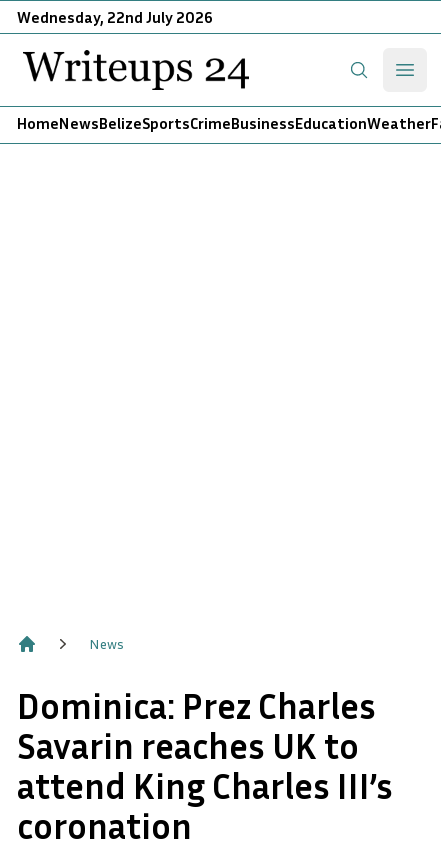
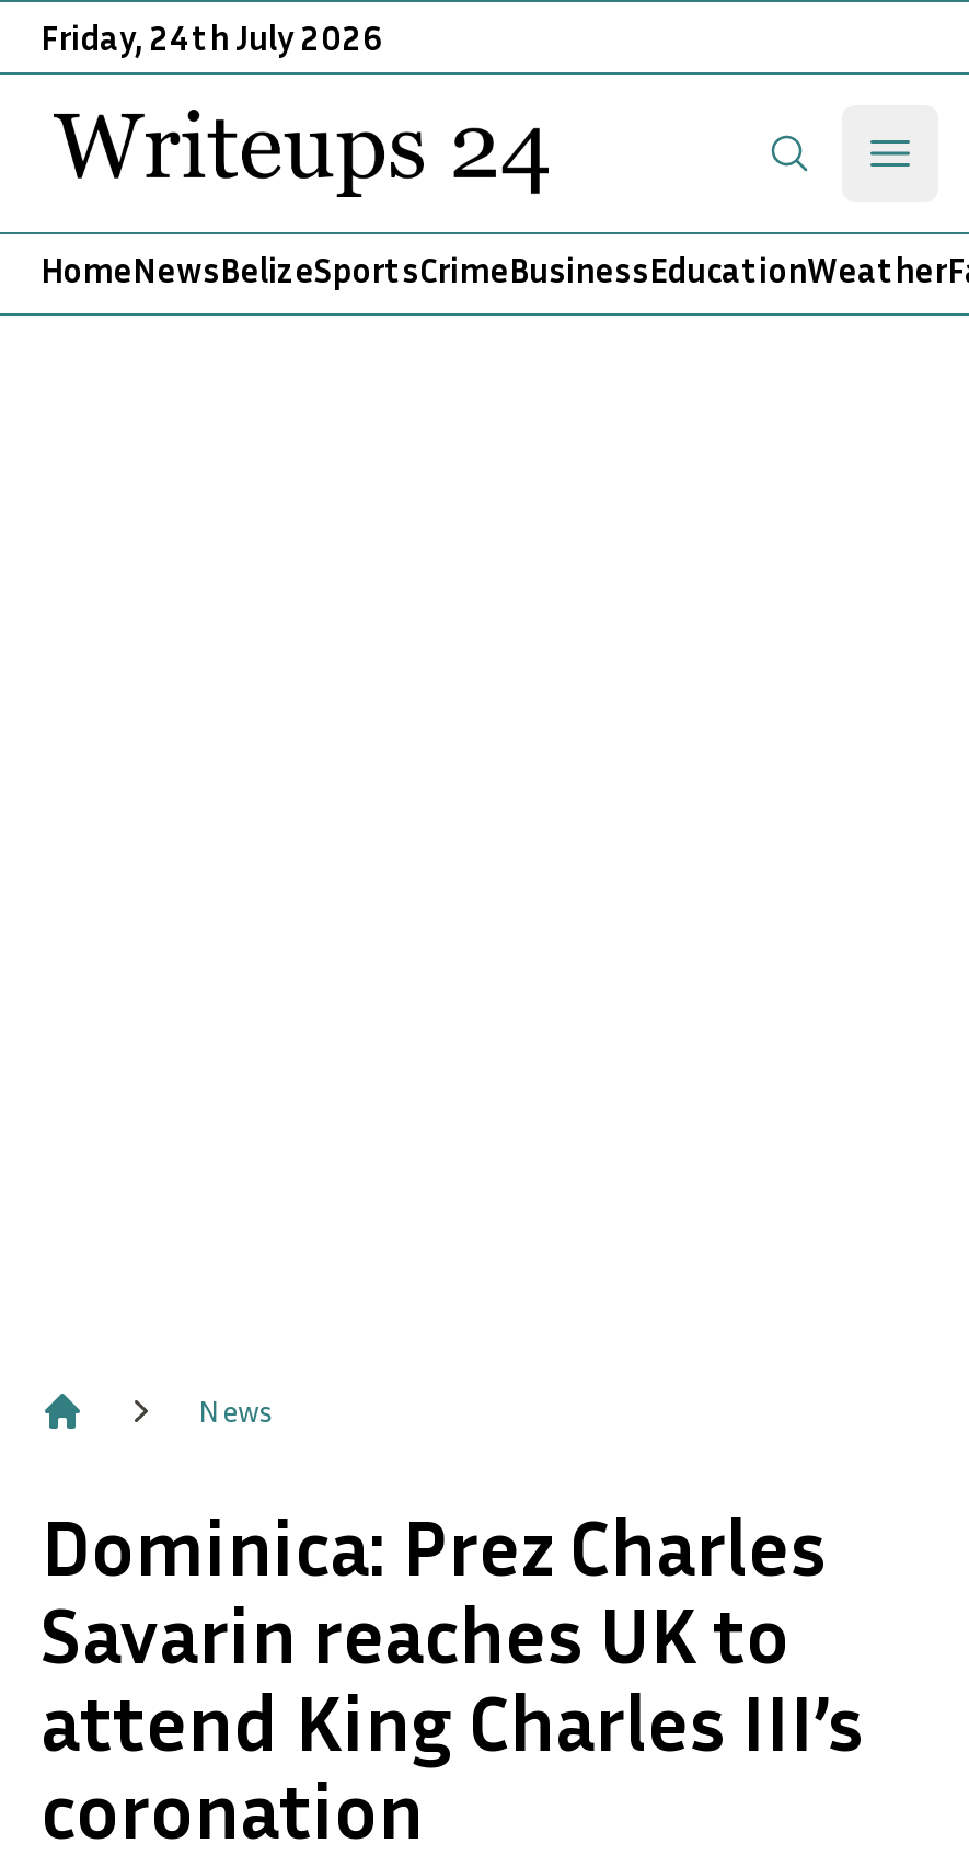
- Wednesday, 22nd July 2026
+ Friday, 24th July 2026
